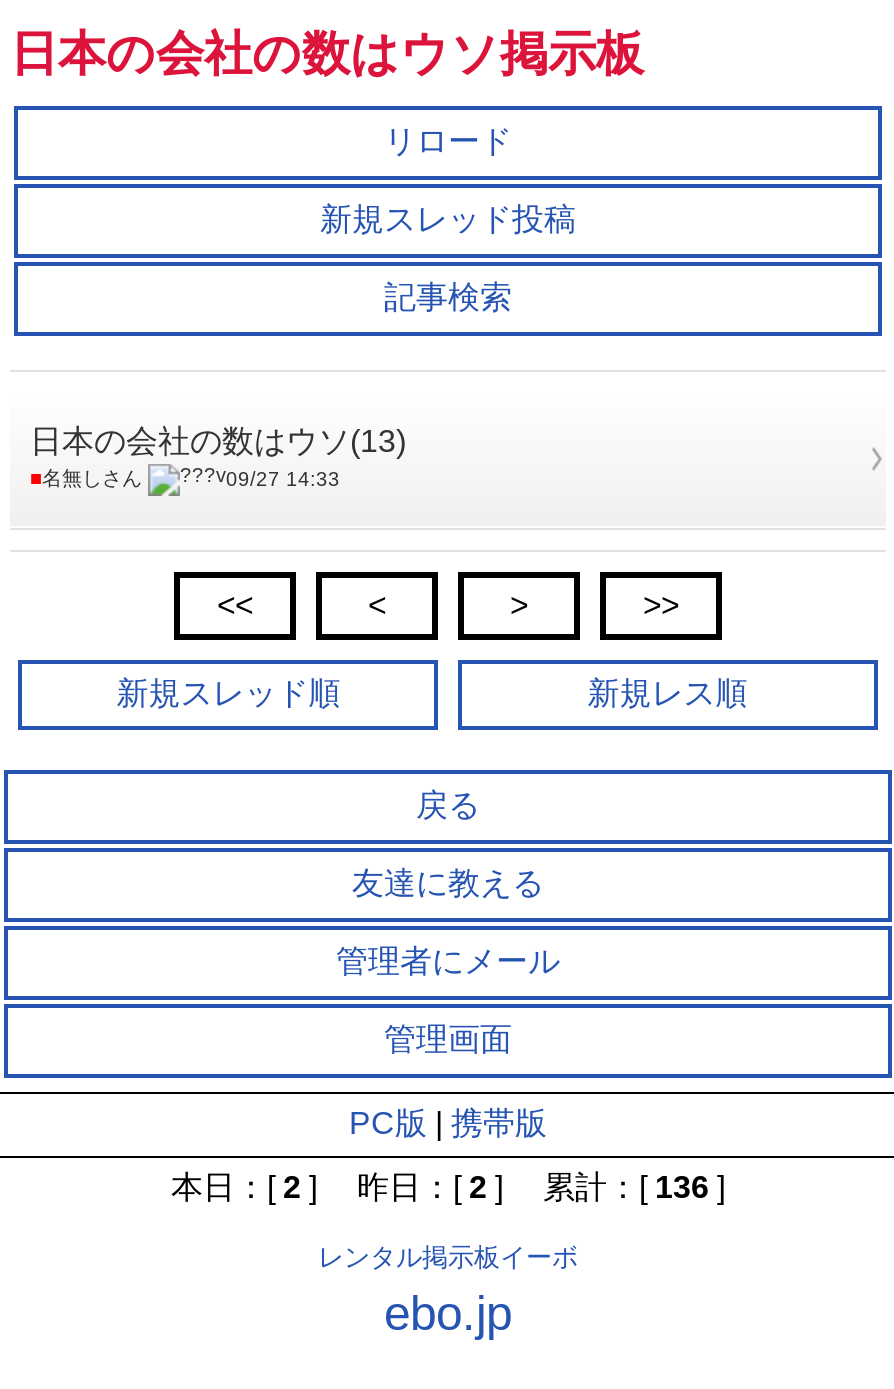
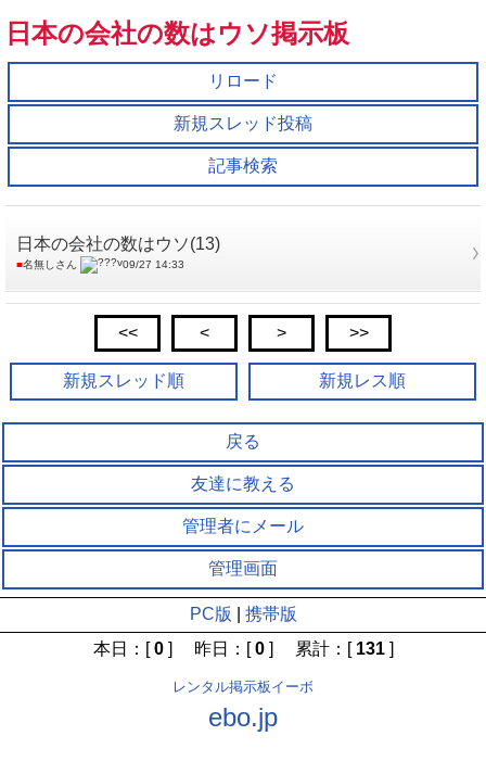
- 本日：[2] 昨日：[2] 累計：[136]
+ 本日：[0] 昨日：[0] 累計：[131]
